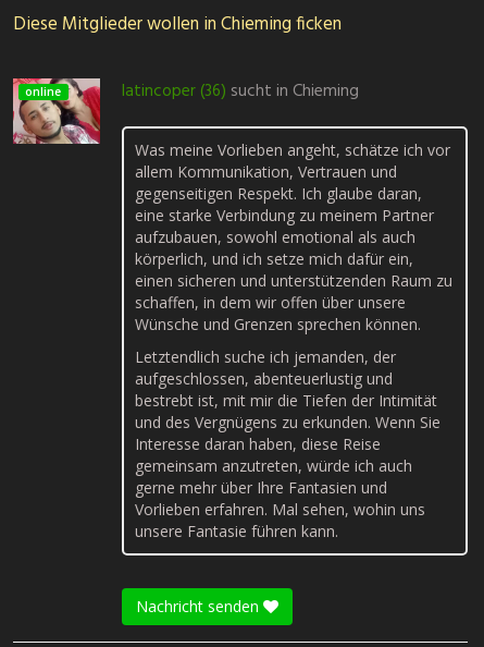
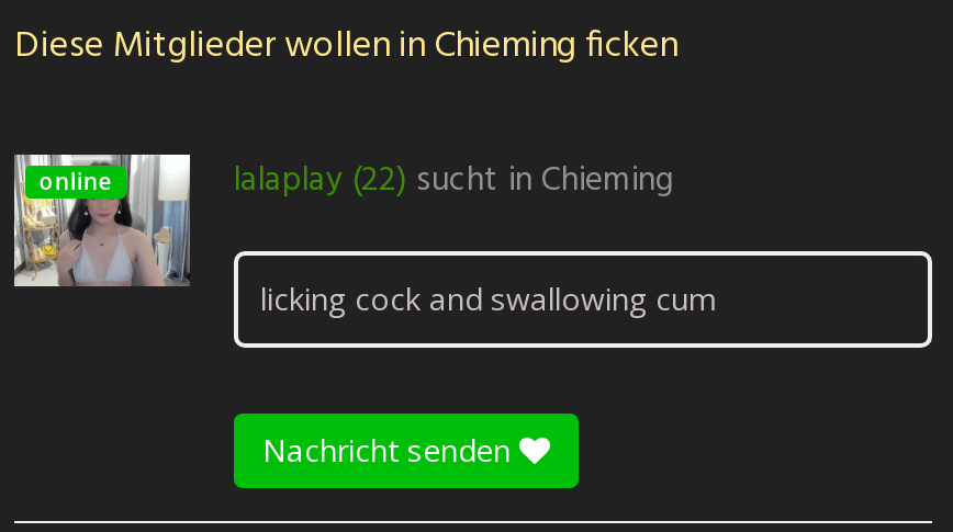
- [image]
- latincoper (36) sucht in Chieming
- Was meine Vorlieben angeht, schätze ich vor
- allem Kommunikation, Vertrauen und
- gegenseitigen Respekt. Ich glaube daran,
- eine starke Verbindung zu meinem Partner
- aufzubauen, sowohl emotional als auch
- körperlich, und ich setze mich dafür ein,
- einen sicheren und unterstützenden Raum zu
- schaffen, in dem wir offen über unsere
- Wünsche und Grenzen sprechen können.
- Letztendlich suche ich jemanden, der
- aufgeschlossen, abenteuerlustig und
- bestrebt ist, mit mir die Tiefen der Intimität
- und des Vergnügens zu erkunden. Wenn Sie
- Interesse daran haben, diese Reise
- gemeinsam anzutreten, würde ich auch
- gerne mehr über Ihre Fantasien und
- Vorlieben erfahren. Mal sehen, wohin uns
- unsere Fantasie führen kann.
+ [image]
+ lalaplay (22) sucht in Chieming
+ licking cock and swallowing cum
